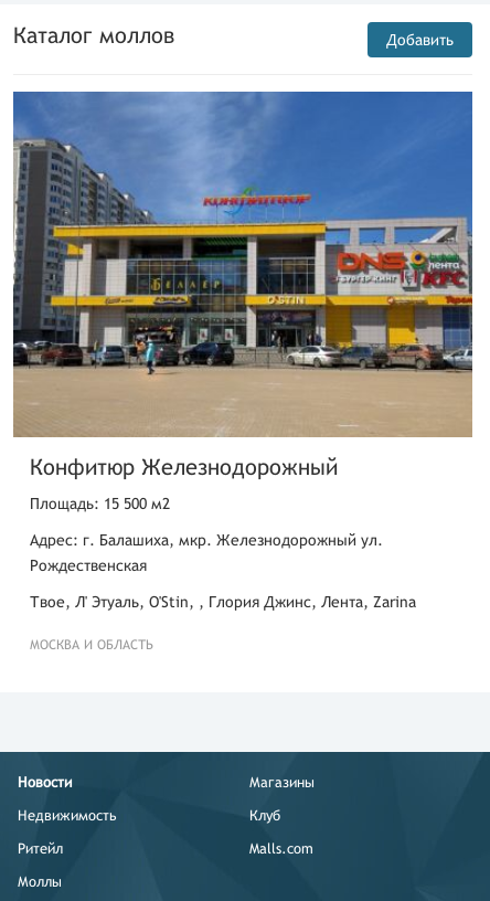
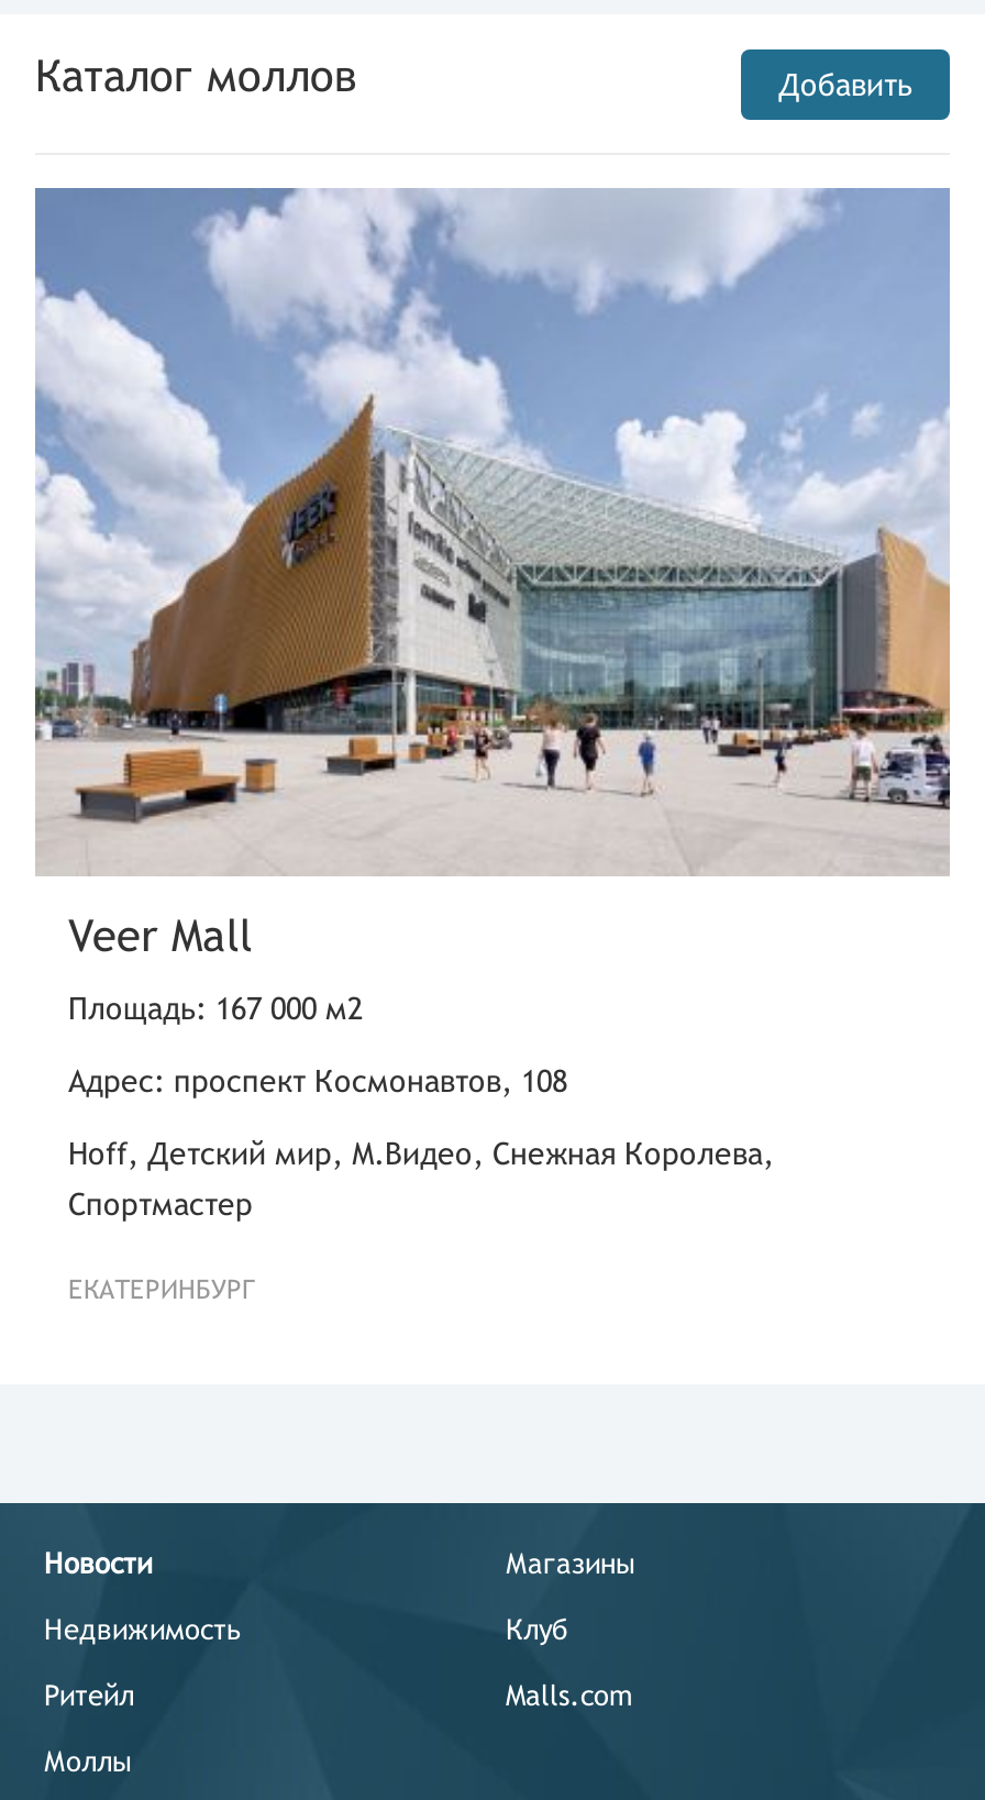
- [image]
- Конфитюр Железнодорожный
+ [image]
+ Veer Mall

- Площадь: 15 500 м2
+ Площадь: 167 000 м2

- Адрес: г. Балашиха, мкр. Железнодорожный ул.
- Рождественская
+ Адрес: проспект Космонавтов, 108

- Твое, Л' Этуаль, O'Stin, , Глория Джинс, Лента, Zarina
+ Hoff, Детский мир, М.Видео, Снежная Королева,
+ Спортмастер

- МОСКВА И ОБЛАСТЬ
+ ЕКАТЕРИНБУРГ
